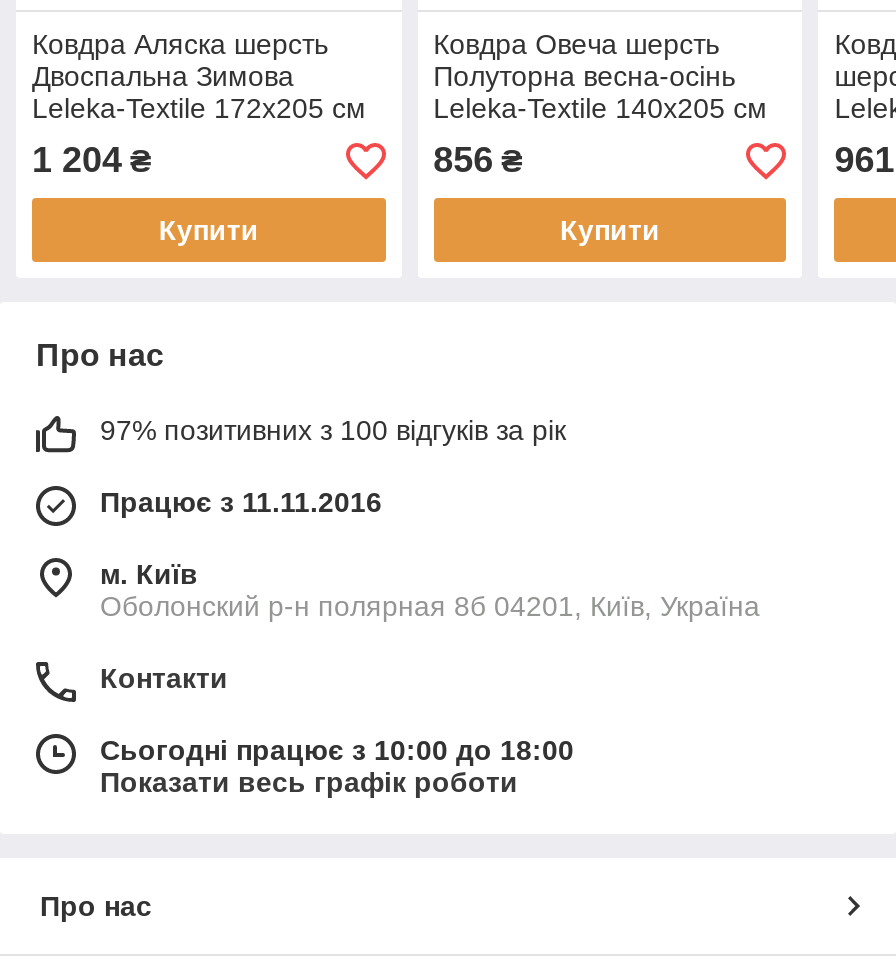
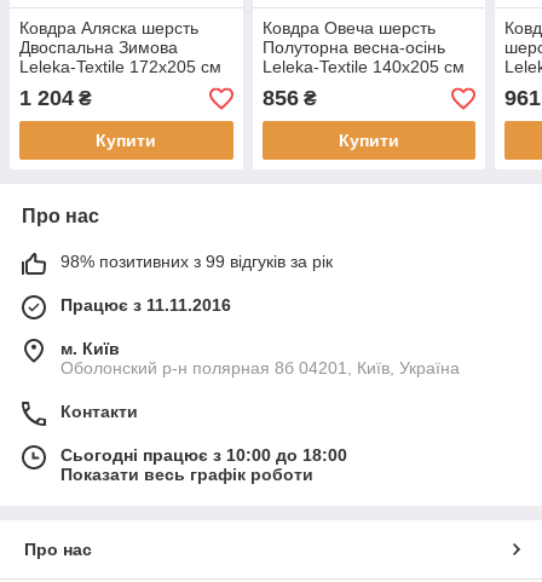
- 97% позитивних з 100 відгуків за рік
+ 98% позитивних з 99 відгуків за рік
